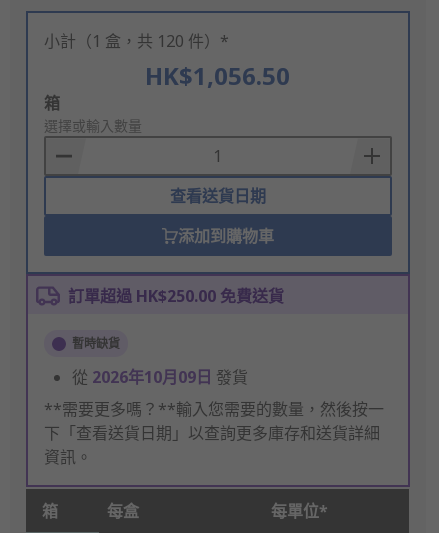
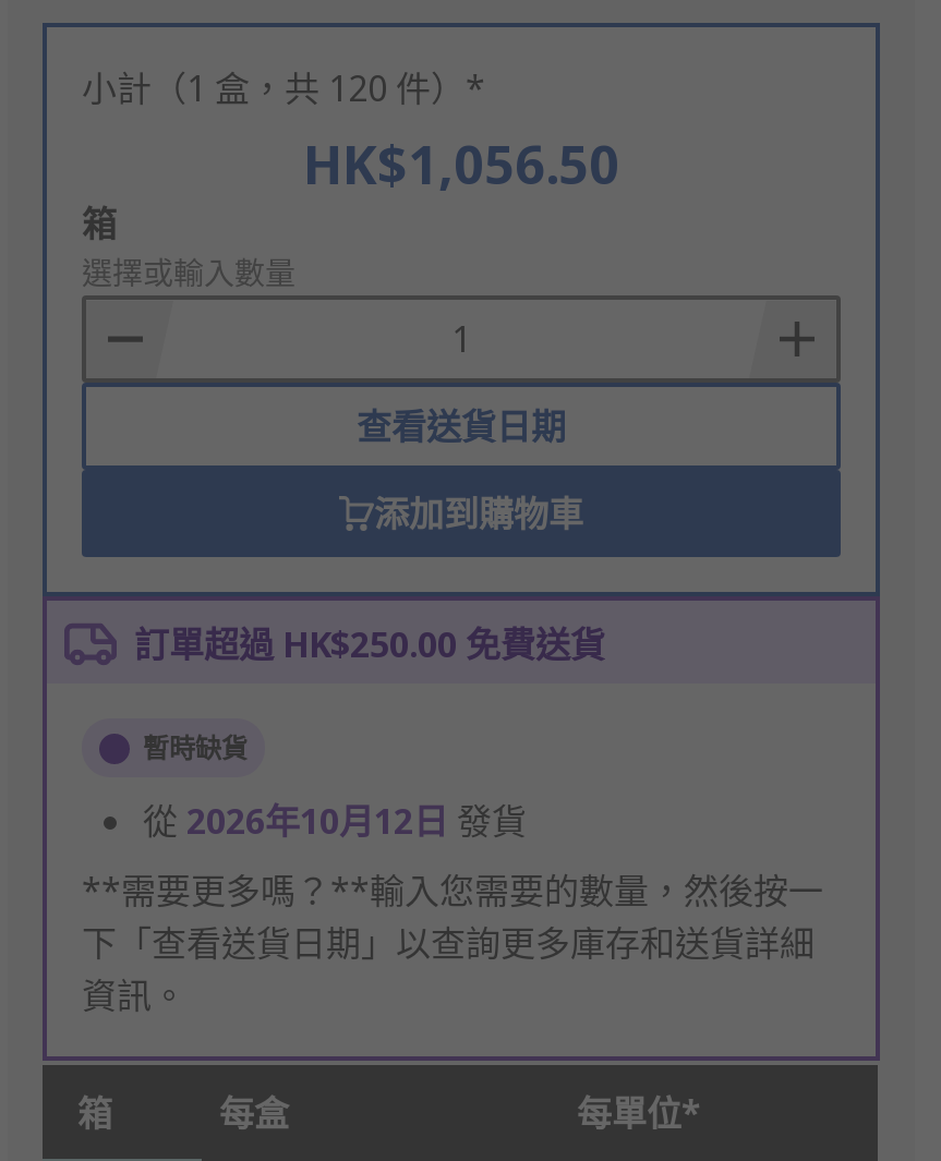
- 從2026年10月09日發貨
+ 從2026年10月12日發貨
